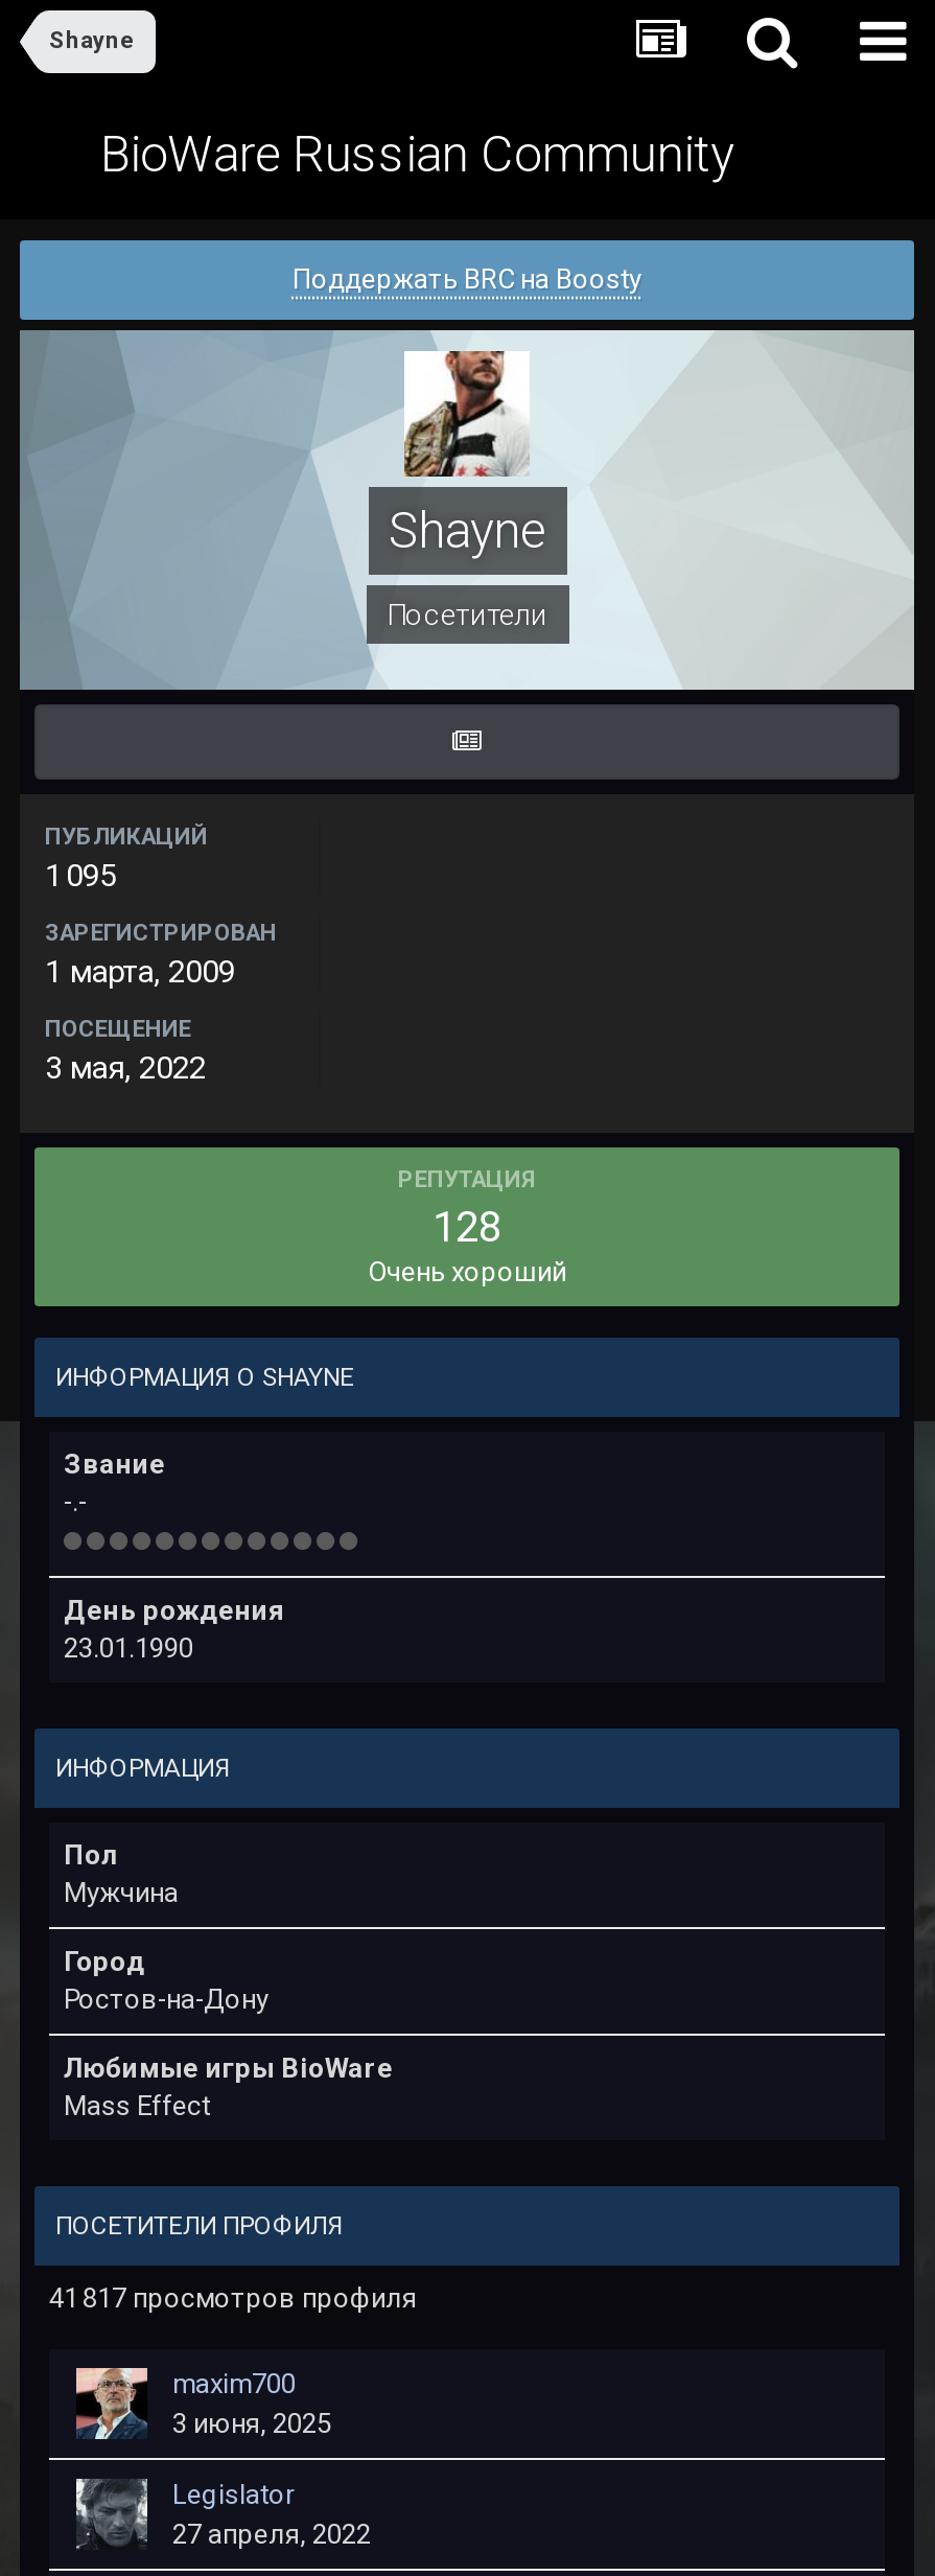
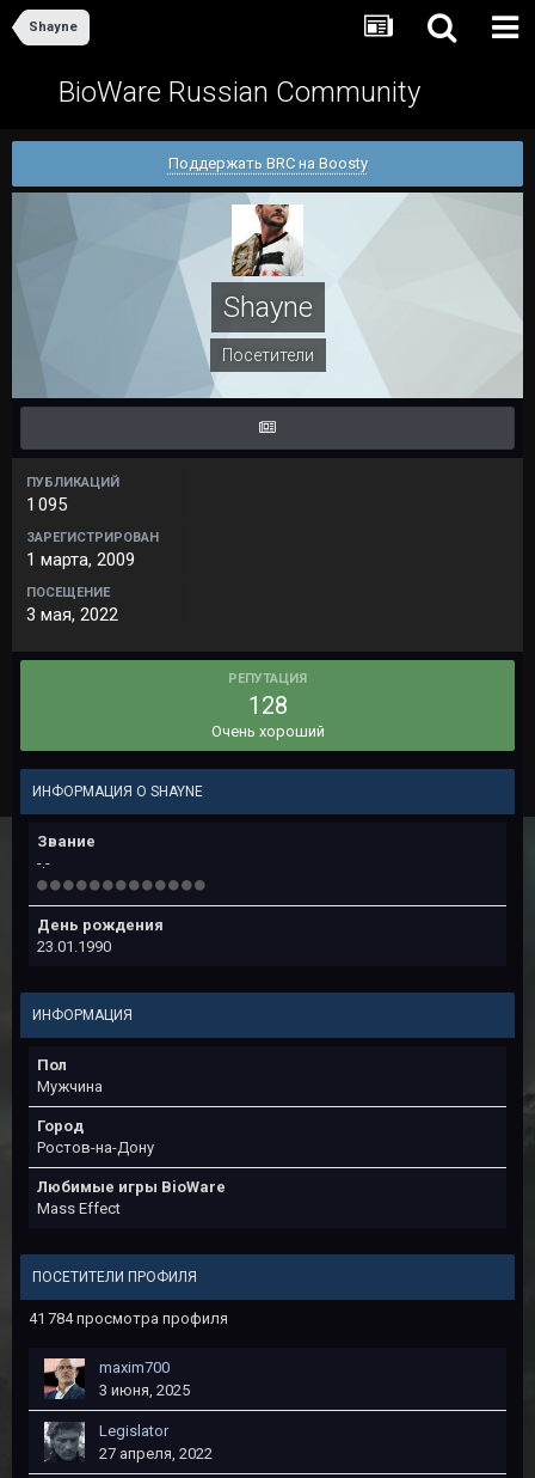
- 41 817 просмотров профиля
+ 41 784 просмотра профиля
